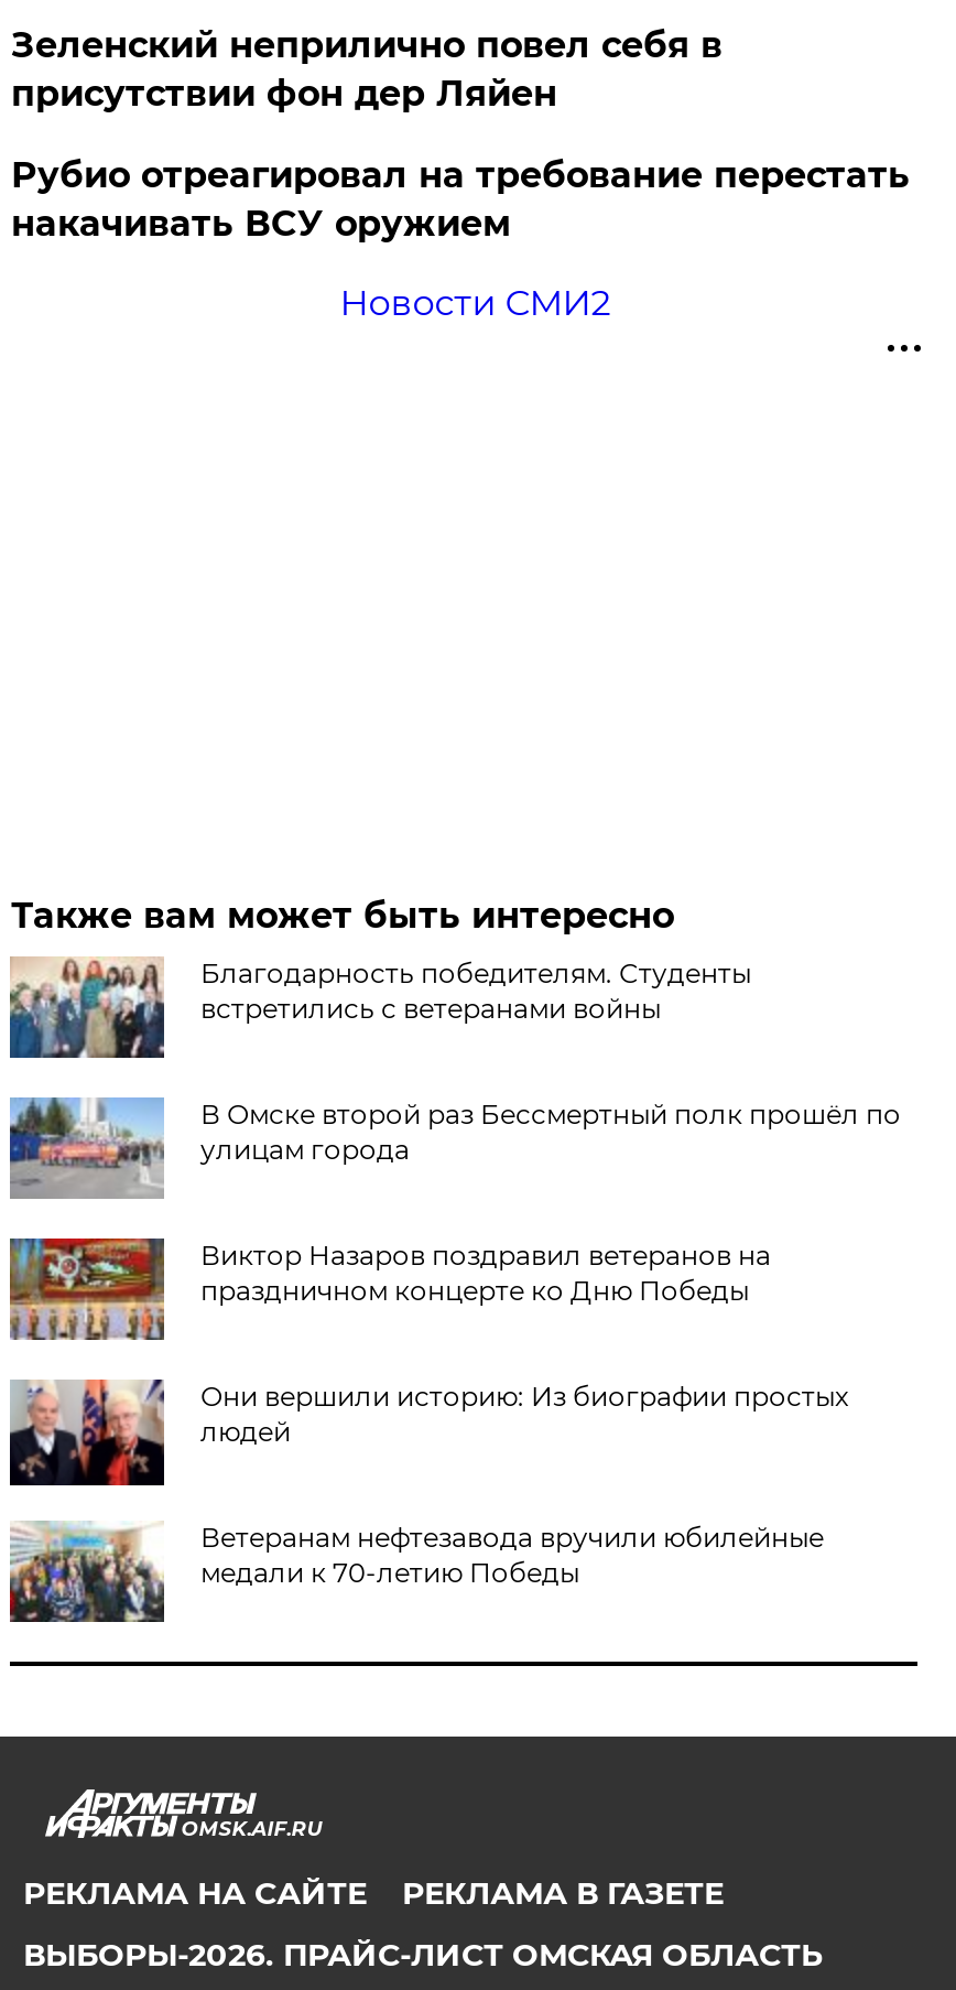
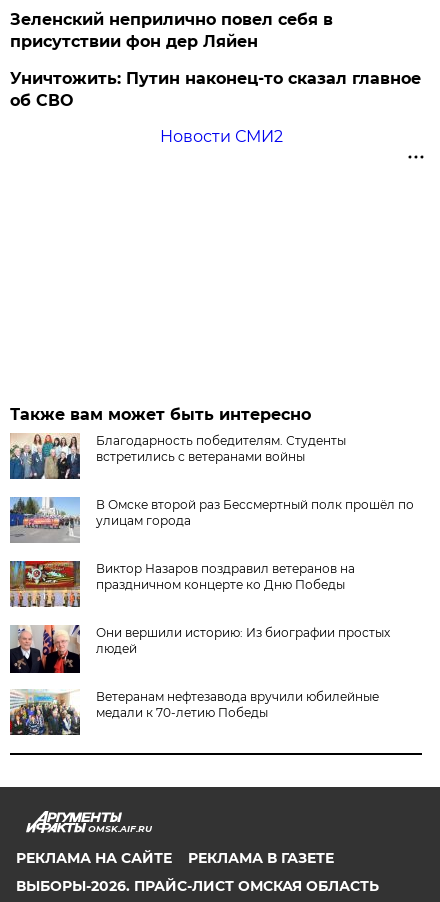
- Рубио отреагировал на требование перестать
- накачивать ВСУ оружием
+ Уничтожить: Путин наконец-то сказал главное
+ об СВО
